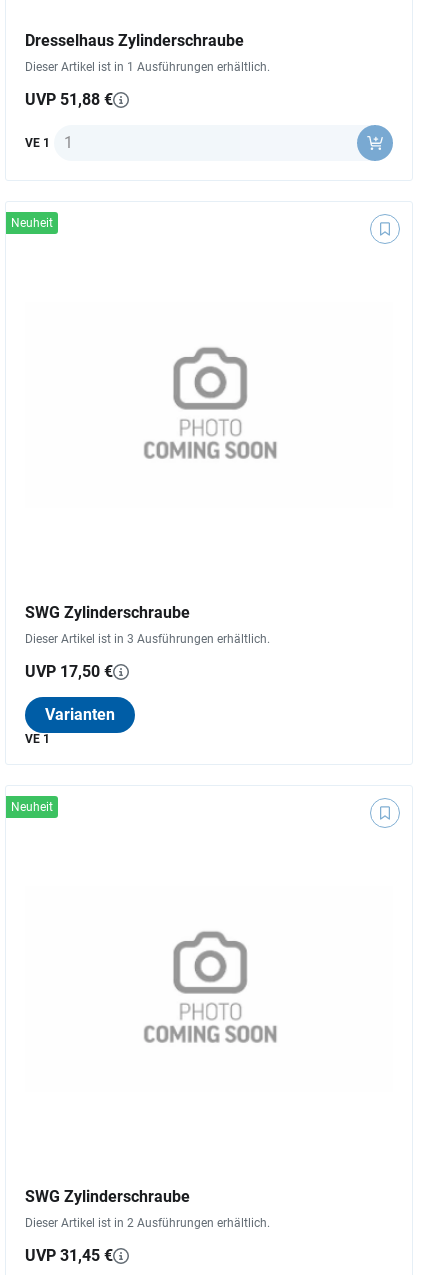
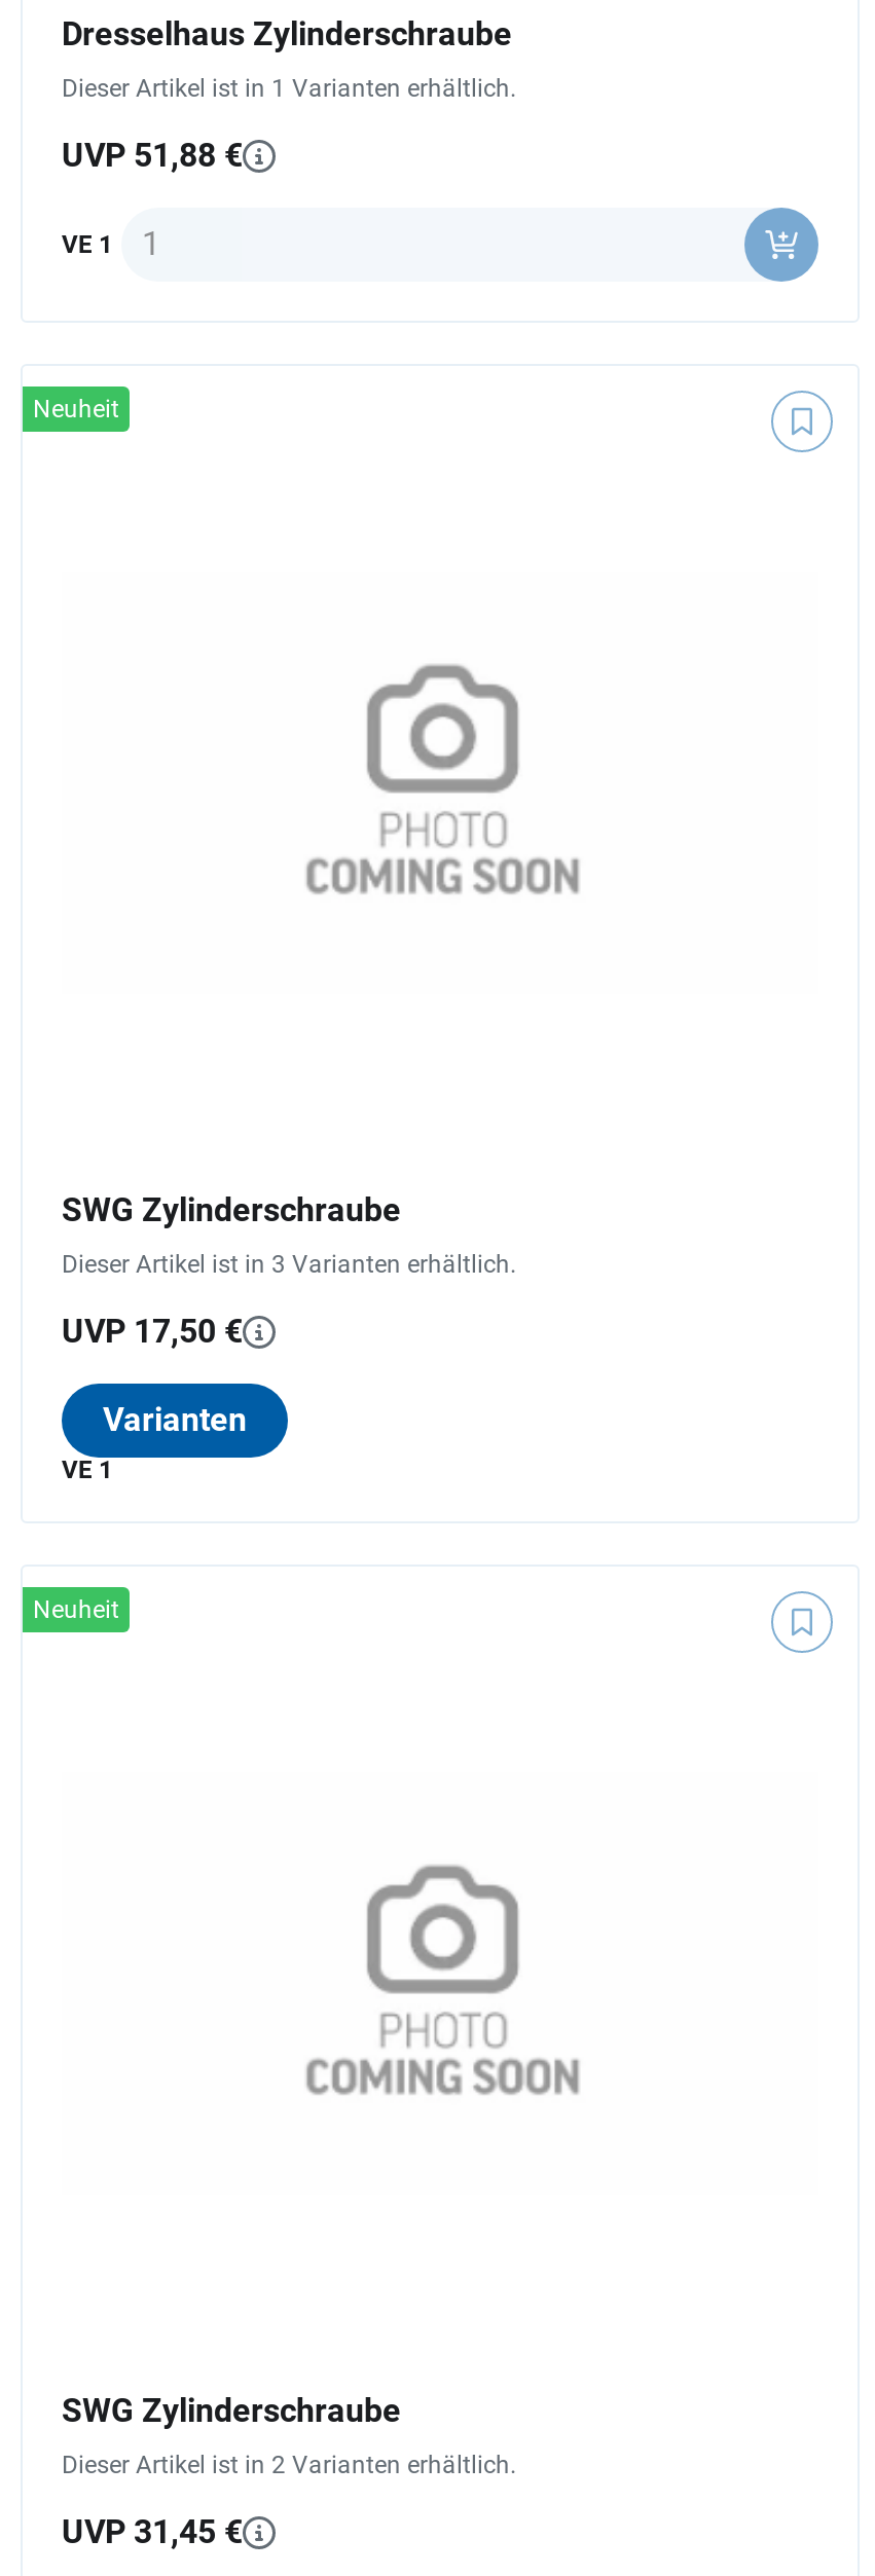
- Dieser Artikel ist in 1 Ausführungen erhältlich.
+ Dieser Artikel ist in 1 Varianten erhältlich.

- Dieser Artikel ist in 3 Ausführungen erhältlich.
+ Dieser Artikel ist in 3 Varianten erhältlich.

- Dieser Artikel ist in 2 Ausführungen erhältlich.
+ Dieser Artikel ist in 2 Varianten erhältlich.
